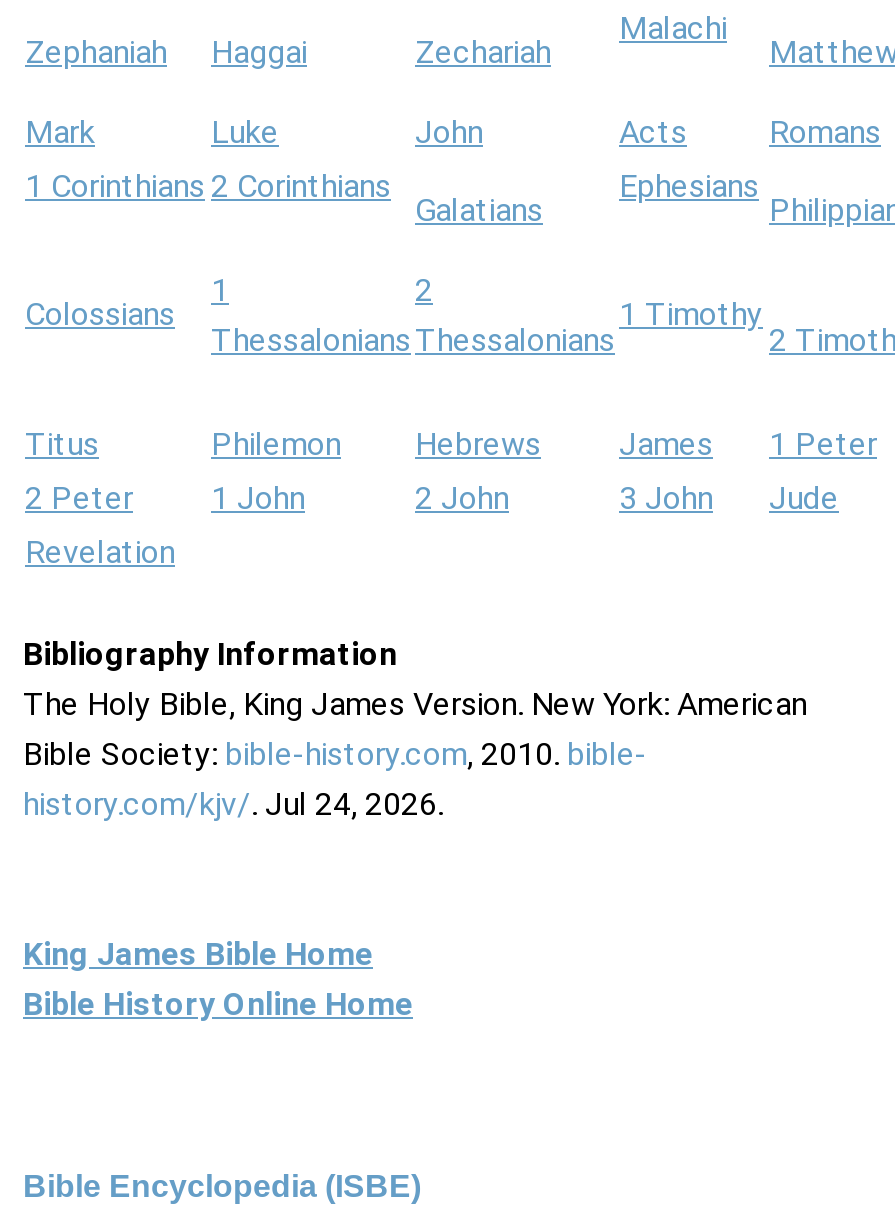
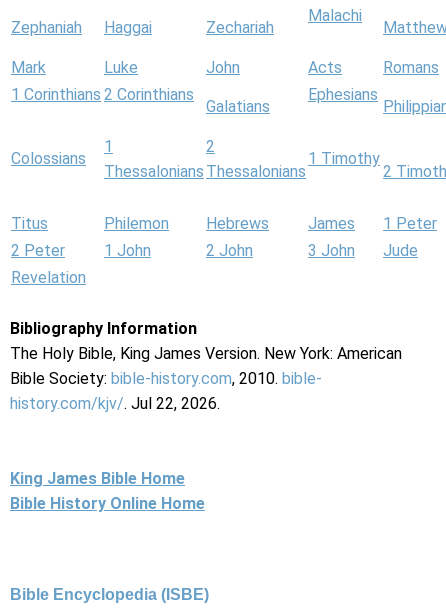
- history.com/kjv/. Jul 24, 2026.
+ history.com/kjv/. Jul 22, 2026.
